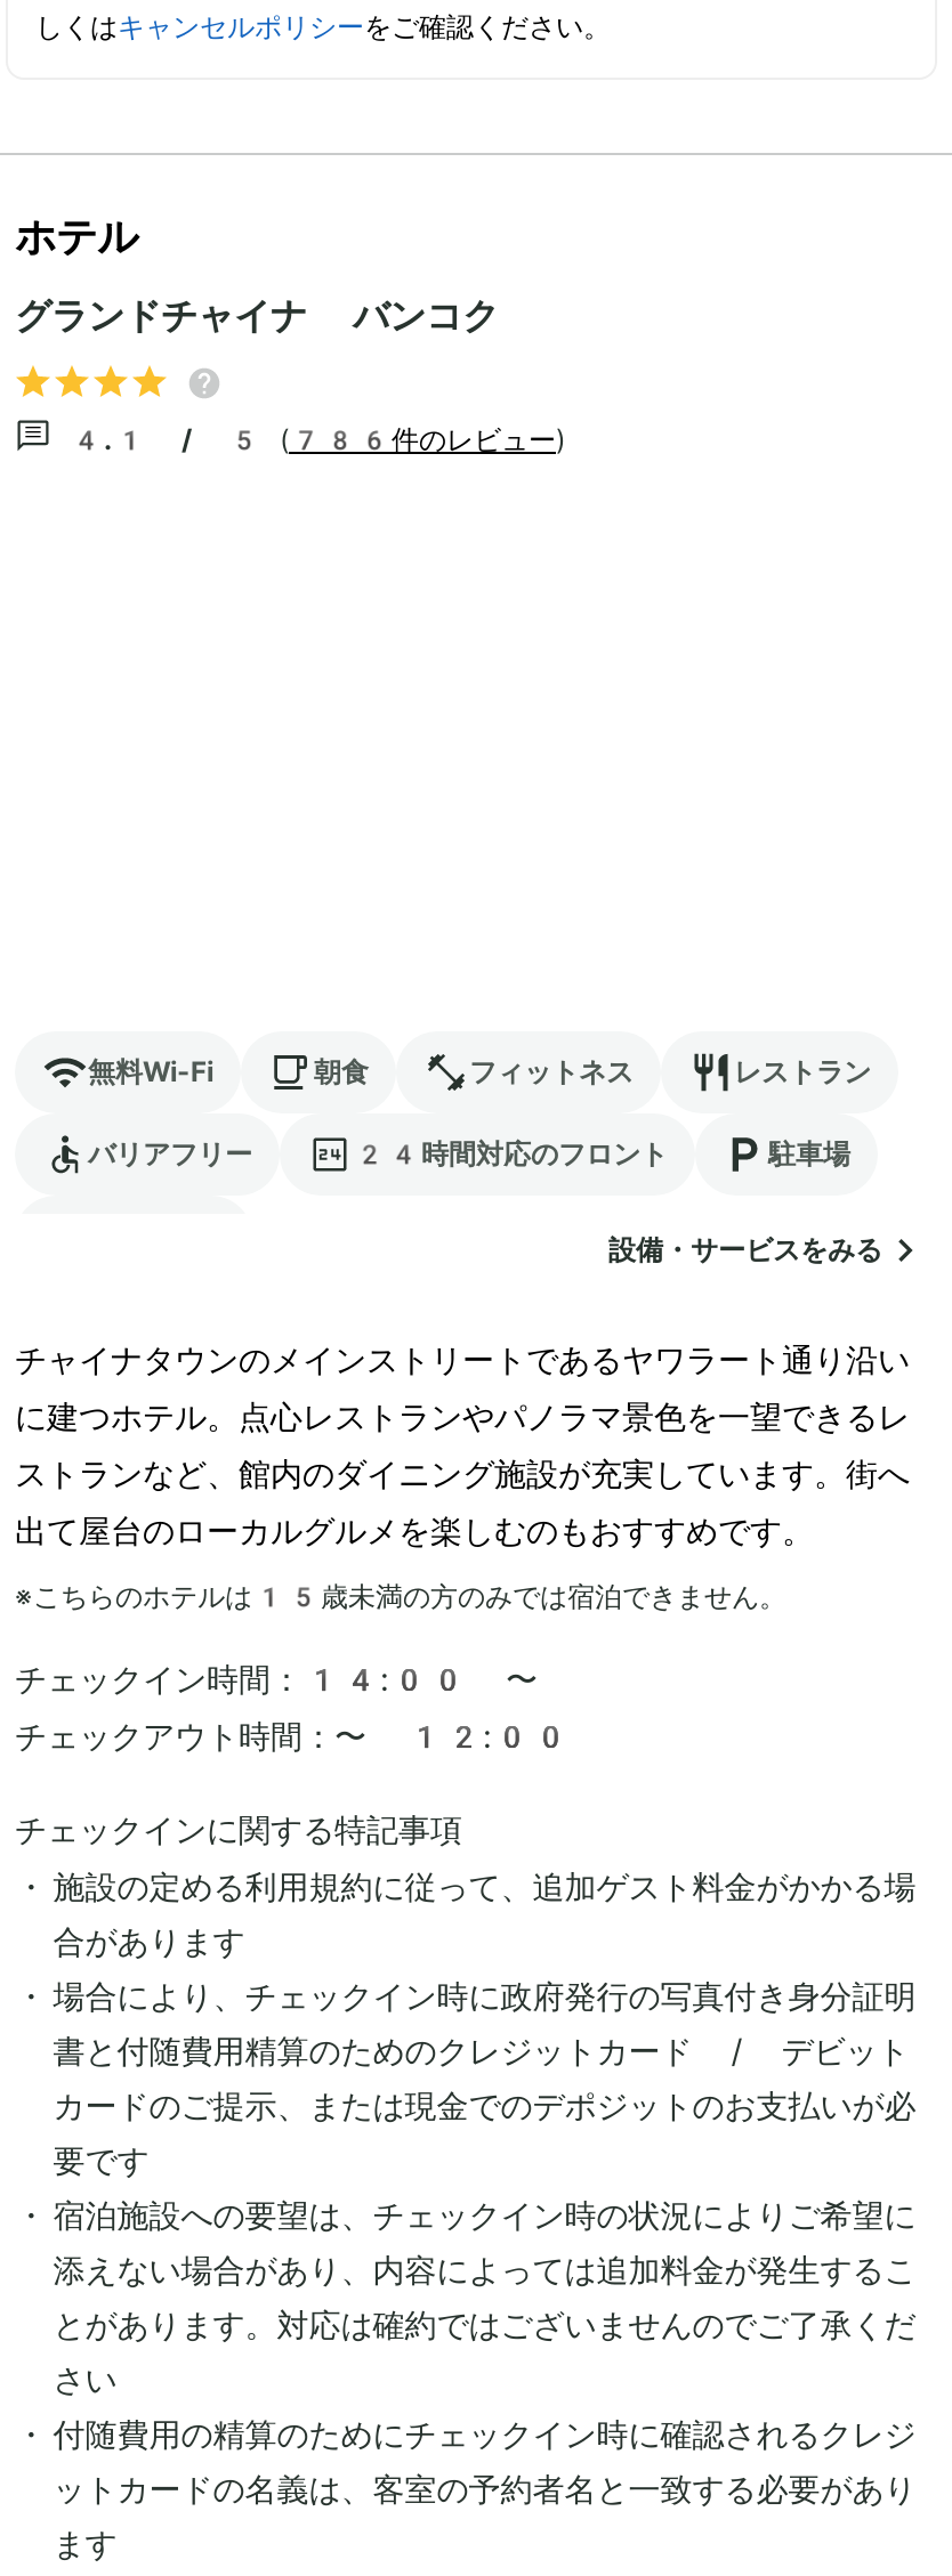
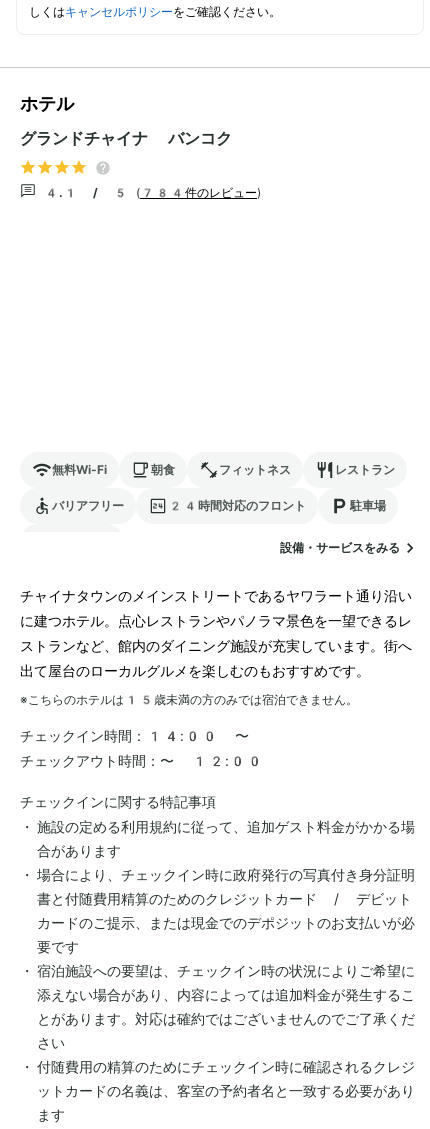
- 4.1 / 5 (786件のレビュー)
+ 4.1 / 5 (784件のレビュー)
